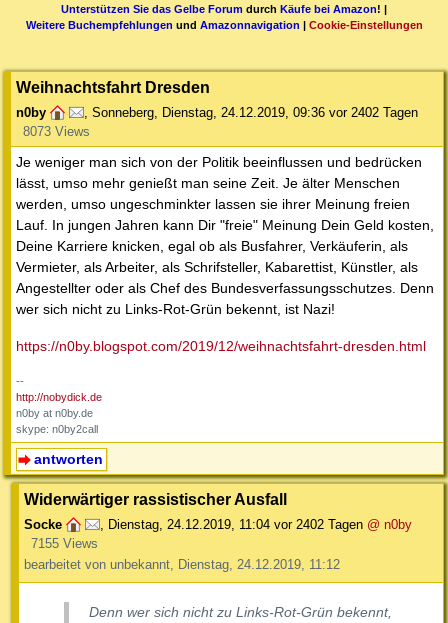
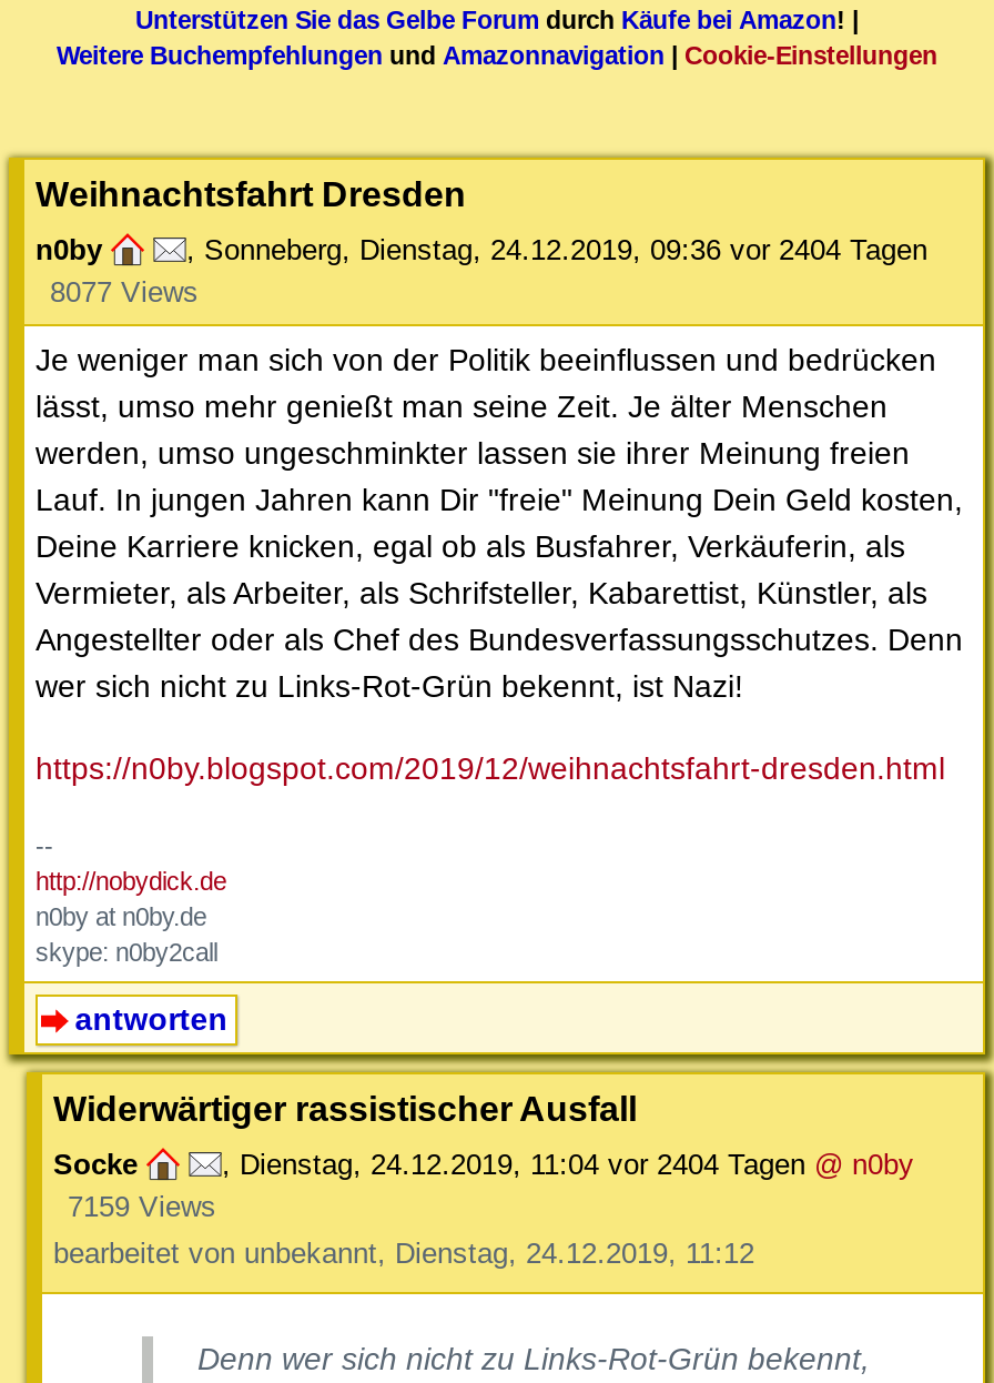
- , Sonneberg, Dienstag, 24.12.2019, 09:36 vor 2402 Tagen
+ , Sonneberg, Dienstag, 24.12.2019, 09:36 vor 2404 Tagen

- 8073 Views
+ 8077 Views

- , Dienstag, 24.12.2019, 11:04 vor 2402 Tagen @ n0by
+ , Dienstag, 24.12.2019, 11:04 vor 2404 Tagen @ n0by

- 7155 Views
+ 7159 Views
